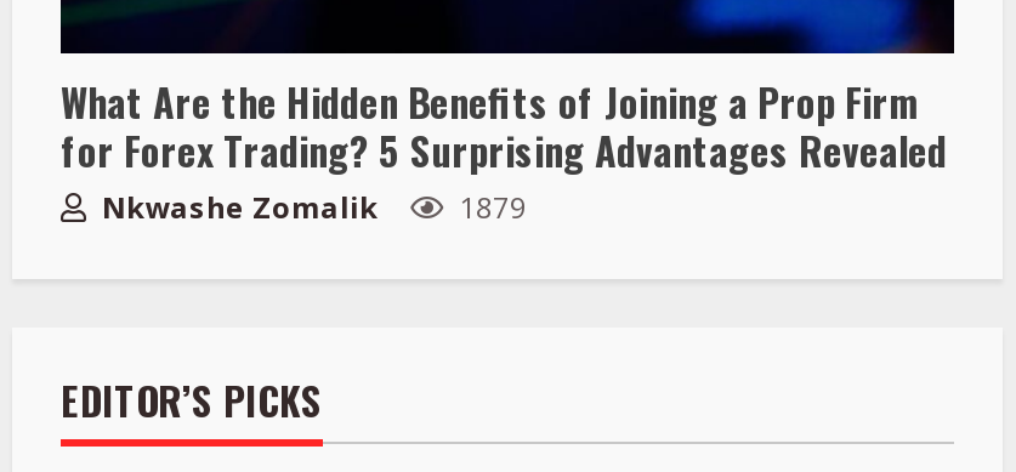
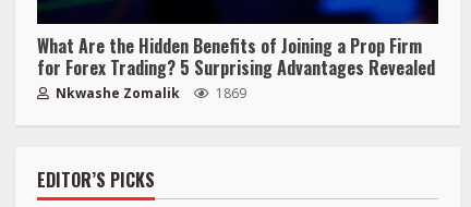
- Nkwashe Zomalik 1879
+ Nkwashe Zomalik 1869
